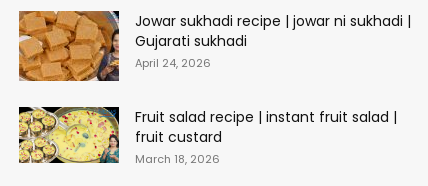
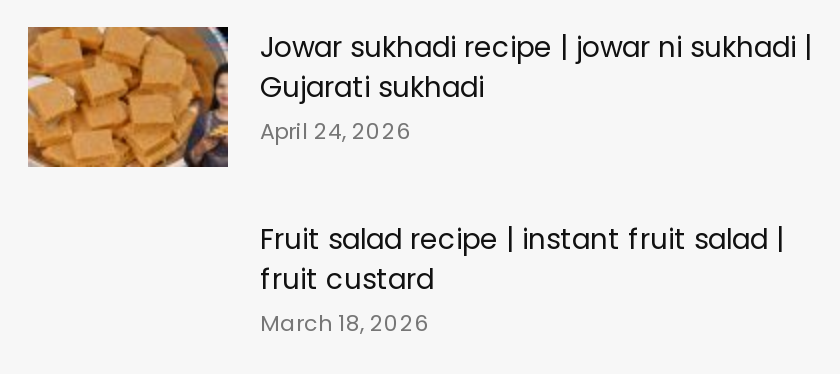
- [image]
